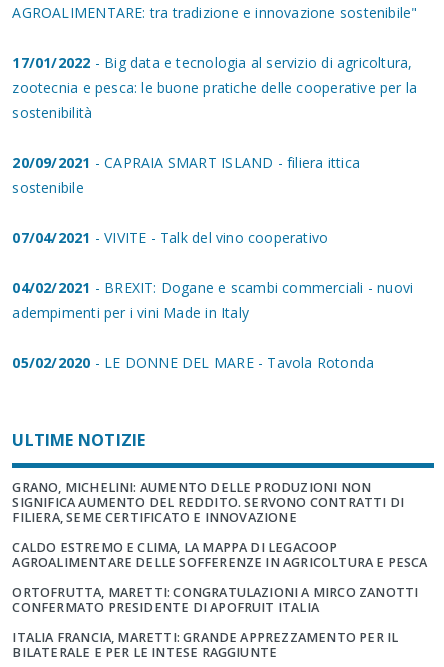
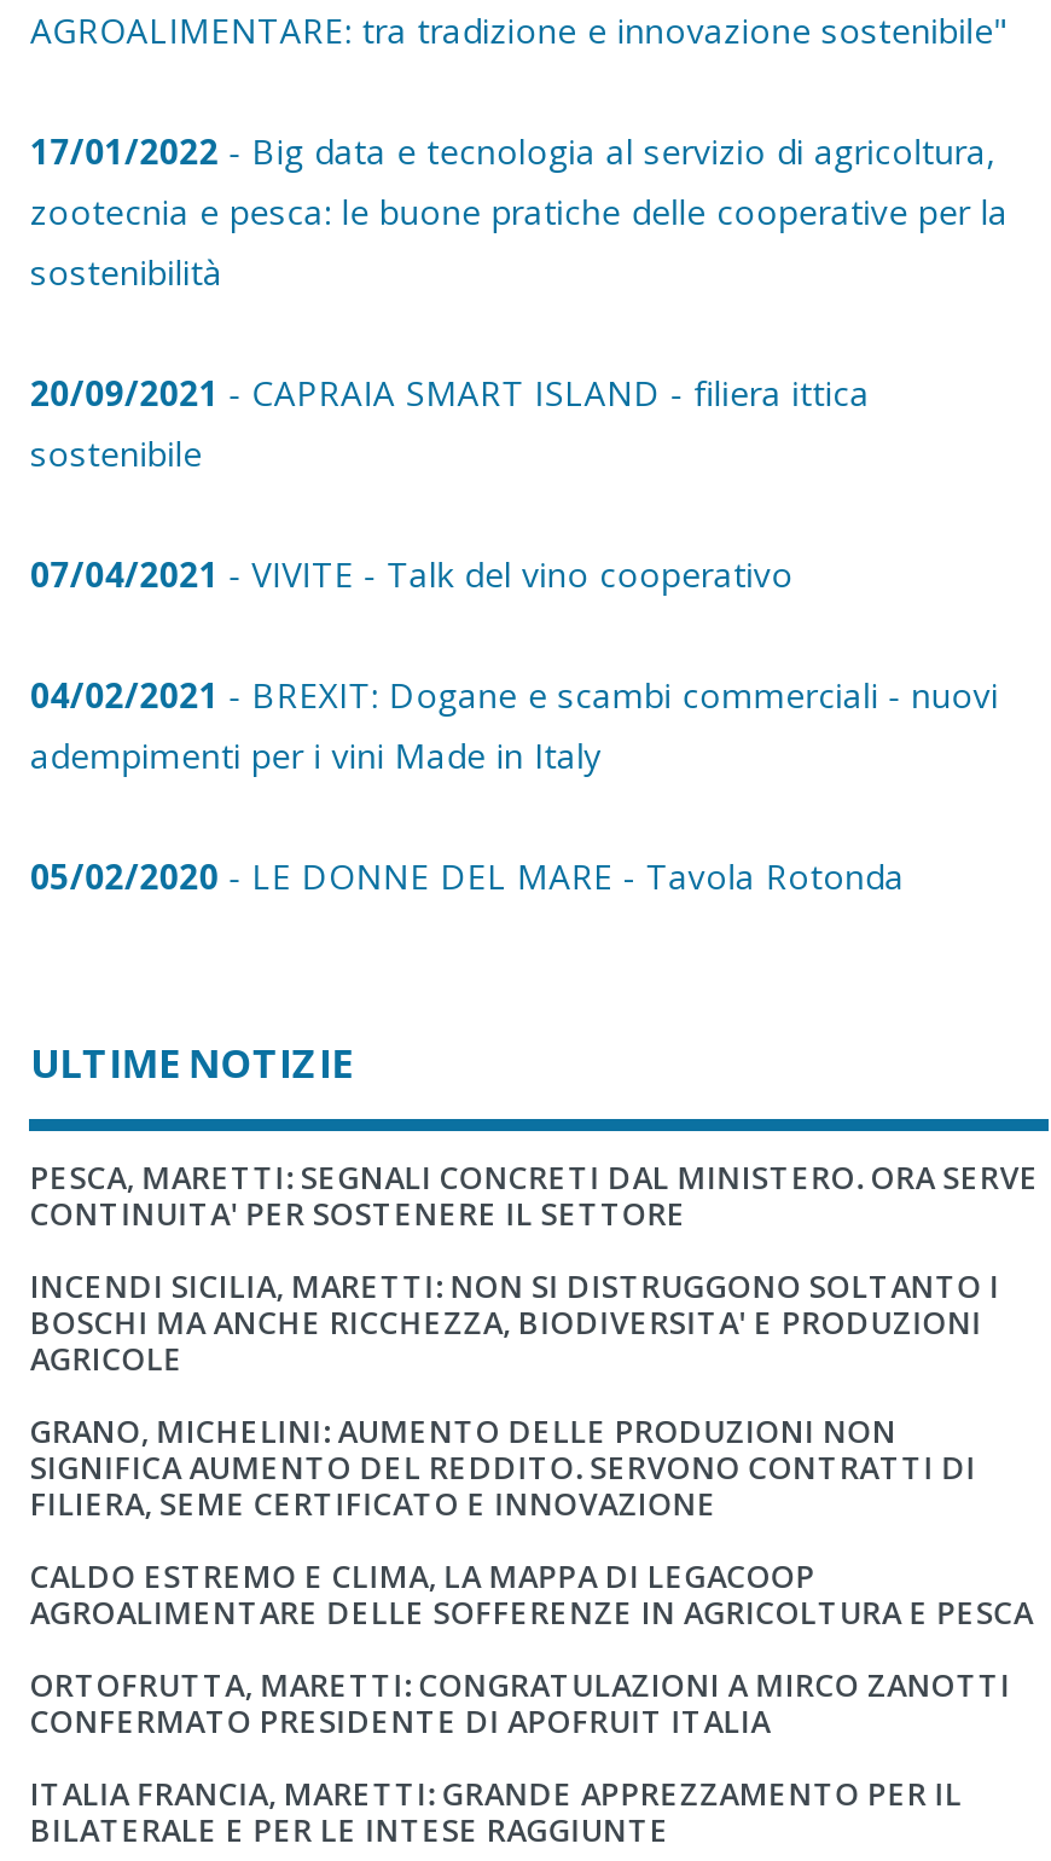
+ PESCA, MARETTI: SEGNALI CONCRETI DAL MINISTERO. ORA SERVE
+ CONTINUITA' PER SOSTENERE IL SETTORE
+ INCENDI SICILIA, MARETTI: NON SI DISTRUGGONO SOLTANTO I
+ BOSCHI MA ANCHE RICCHEZZA, BIODIVERSITA' E PRODUZIONI
+ AGRICOLE
